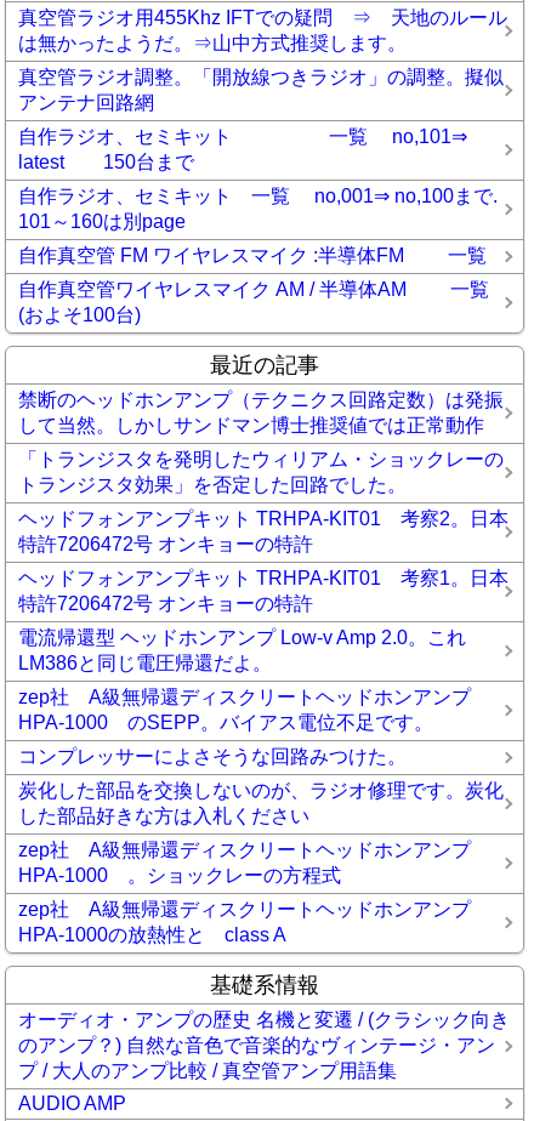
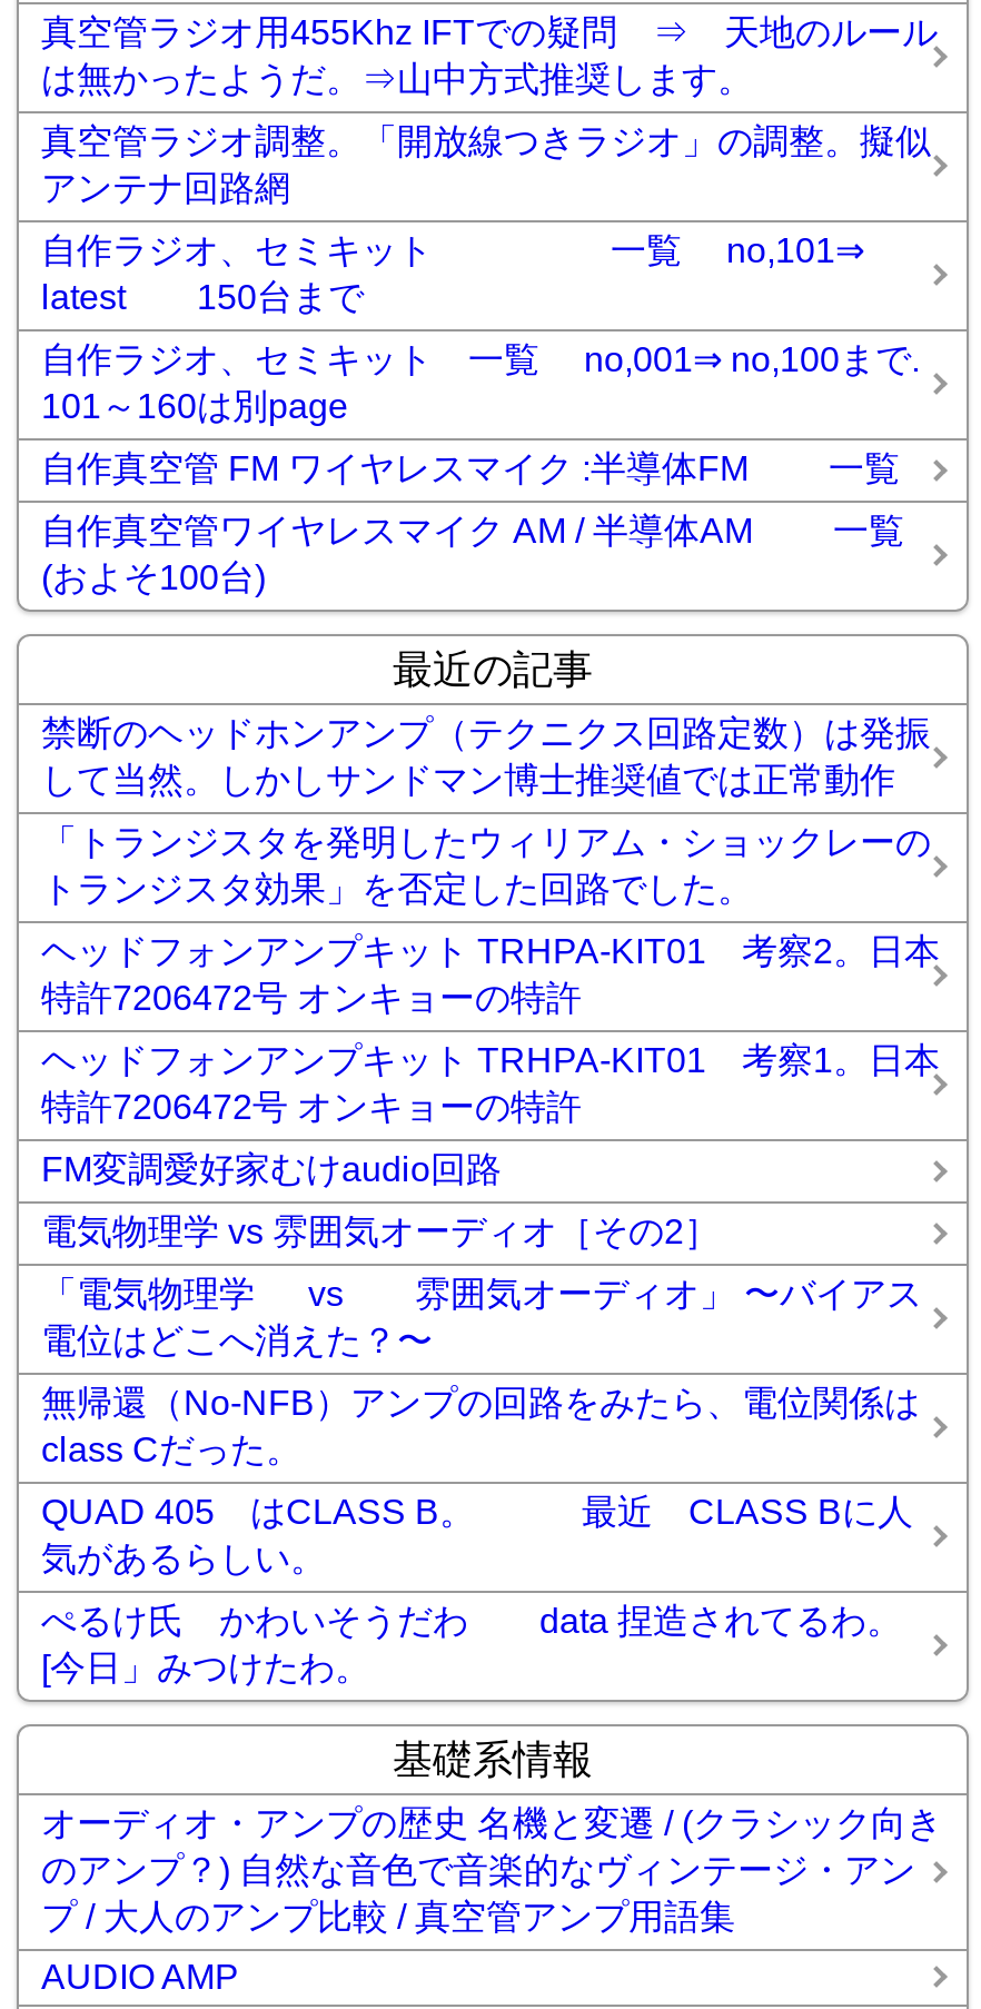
- 電流帰還型 ヘッドホンアンプ Low-v Amp 2.0。これ
- LM386と同じ電圧帰還だよ。
+ FM変調愛好家むけaudio回路

- zep社 A級無帰還ディスクリートヘッドホンアンプ
- HPA-1000 のSEPP。バイアス電位不足です。
+ 電気物理学 vs 雰囲気オーディオ［その2］

- コンプレッサーによさそうな回路みつけた。
+ 「電気物理学 vs 雰囲気オーディオ」 〜バイアス
+ 電位はどこへ消えた？〜

- 炭化した部品を交換しないのが、ラジオ修理です。炭化
- した部品好きな方は入札ください
+ 無帰還（No-NFB）アンプの回路をみたら、電位関係は
+ class Cだった。

- zep社 A級無帰還ディスクリートヘッドホンアンプ
- HPA-1000 。ショックレーの方程式
+ QUAD 405 はCLASS B。 最近 CLASS Bに人
+ 気があるらしい。

- zep社 A級無帰還ディスクリートヘッドホンアンプ
- HPA-1000の放熱性と class A
+ ぺるけ氏 かわいそうだわ data 捏造されてるわ。
+ [今日」みつけたわ。
